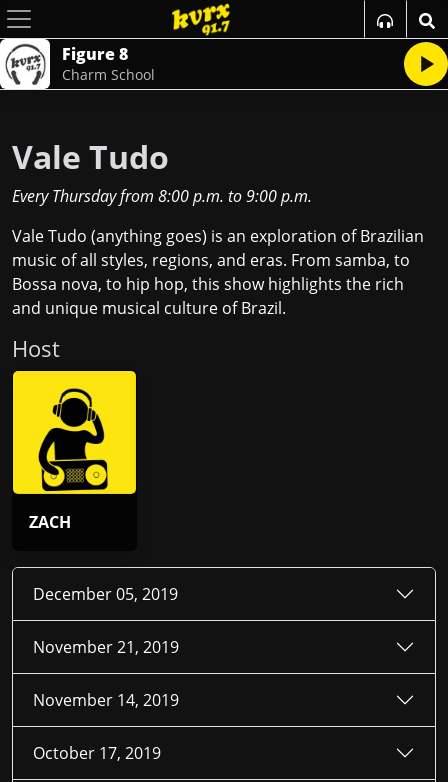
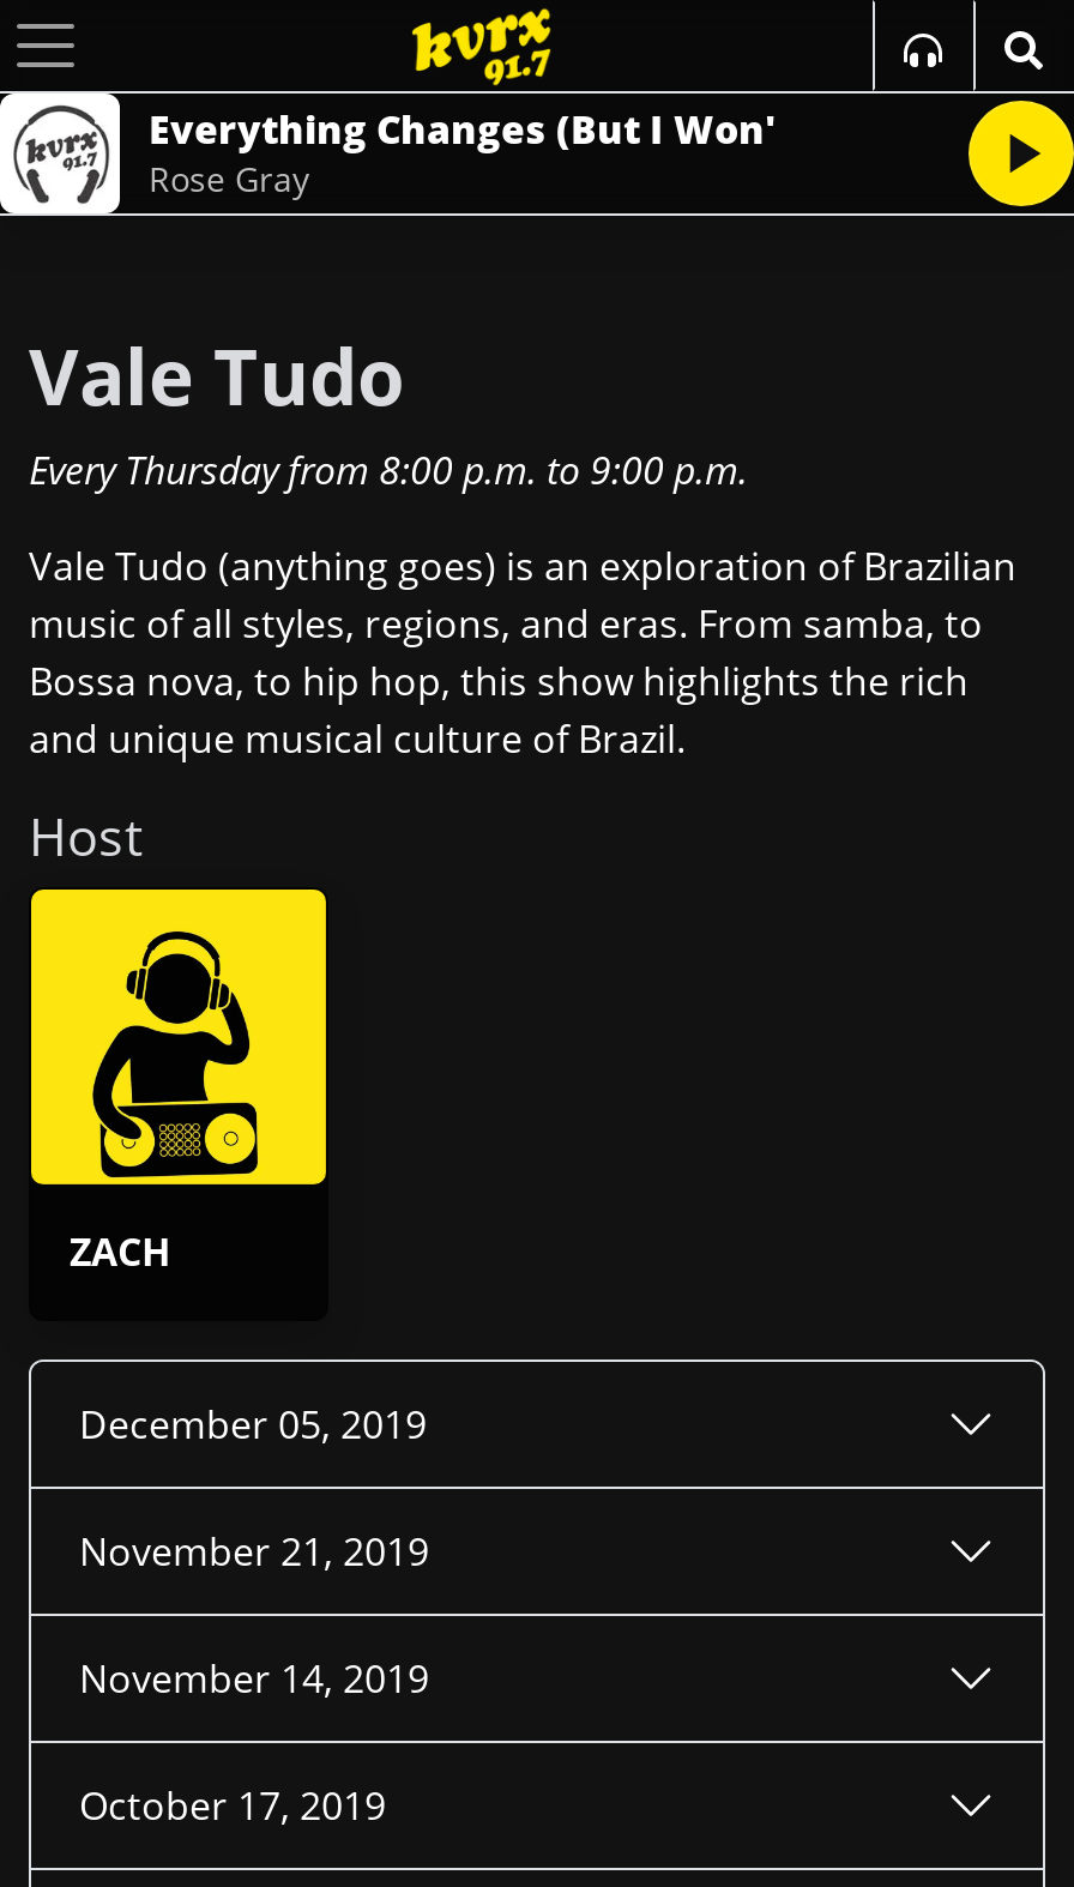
- Figure 8
- Charm School
+ Everything Changes (But I Won'
+ Rose Gray
